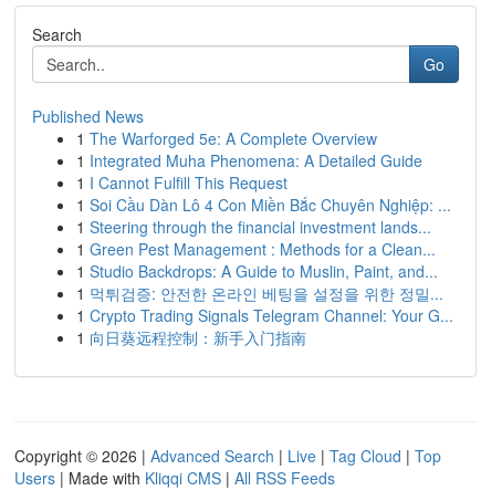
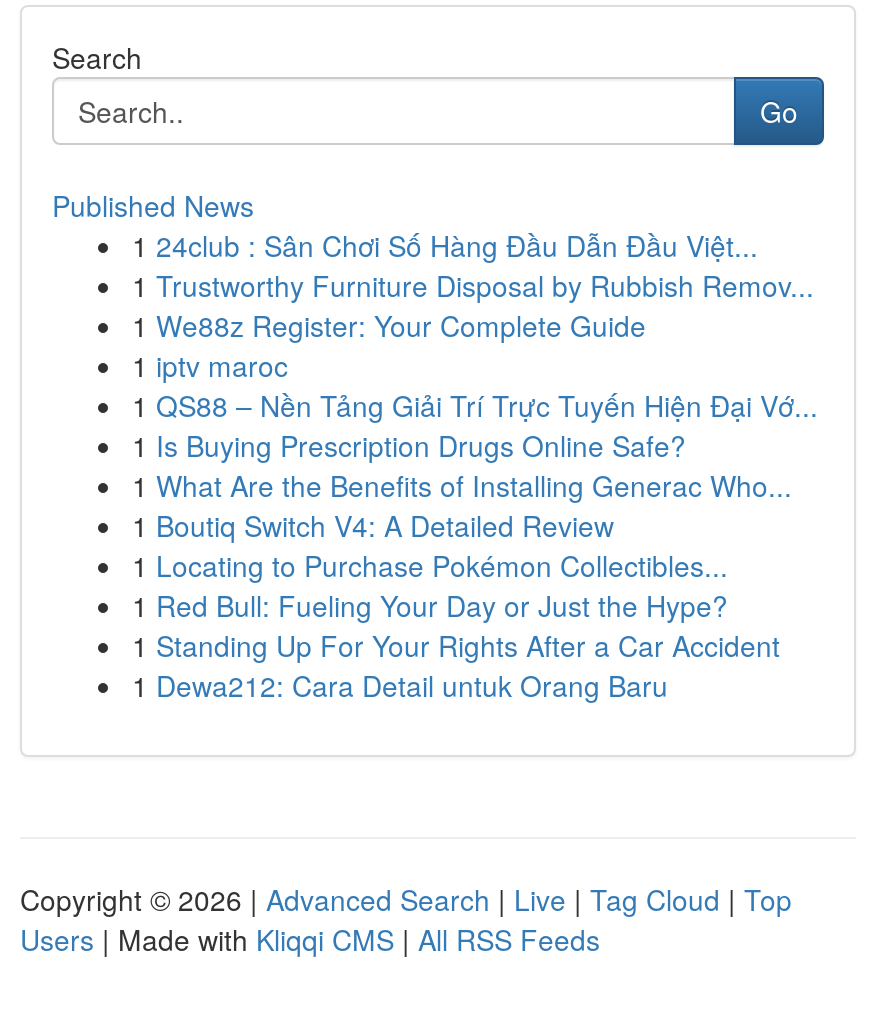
- 1 The Warforged 5e: A Complete Overview
- 1 Integrated Muha Phenomena: A Detailed Guide
- 1 I Cannot Fulfill This Request
- 1 Soi Cầu Dàn Lô 4 Con Miền Bắc Chuyên Nghiệp: ...
- 1 Steering through the financial investment lands...
- 1 Green Pest Management : Methods for a Clean...
- 1 Studio Backdrops: A Guide to Muslin, Paint, and...
- 1 먹튀검증: 안전한 온라인 베팅을 설정을 위한 정밀...
- 1 Crypto Trading Signals Telegram Channel: Your G...
- 1 向日葵远程控制：新手入门指南
+ 1 24club : Sân Chơi Số Hàng Đầu Dẫn Đầu Việt...
+ 1 Trustworthy Furniture Disposal by Rubbish Remov...
+ 1 We88z Register: Your Complete Guide
+ 1 iptv maroc
+ 1 QS88 – Nền Tảng Giải Trí Trực Tuyến Hiện Đại Vớ...
+ 1 Is Buying Prescription Drugs Online Safe?
+ 1 What Are the Benefits of Installing Generac Who...
+ 1 Boutiq Switch V4: A Detailed Review
+ 1 Locating to Purchase Pokémon Collectibles...
+ 1 Red Bull: Fueling Your Day or Just the Hype?
+ 1 Standing Up For Your Rights After a Car Accident
+ 1 Dewa212: Cara Detail untuk Orang Baru
